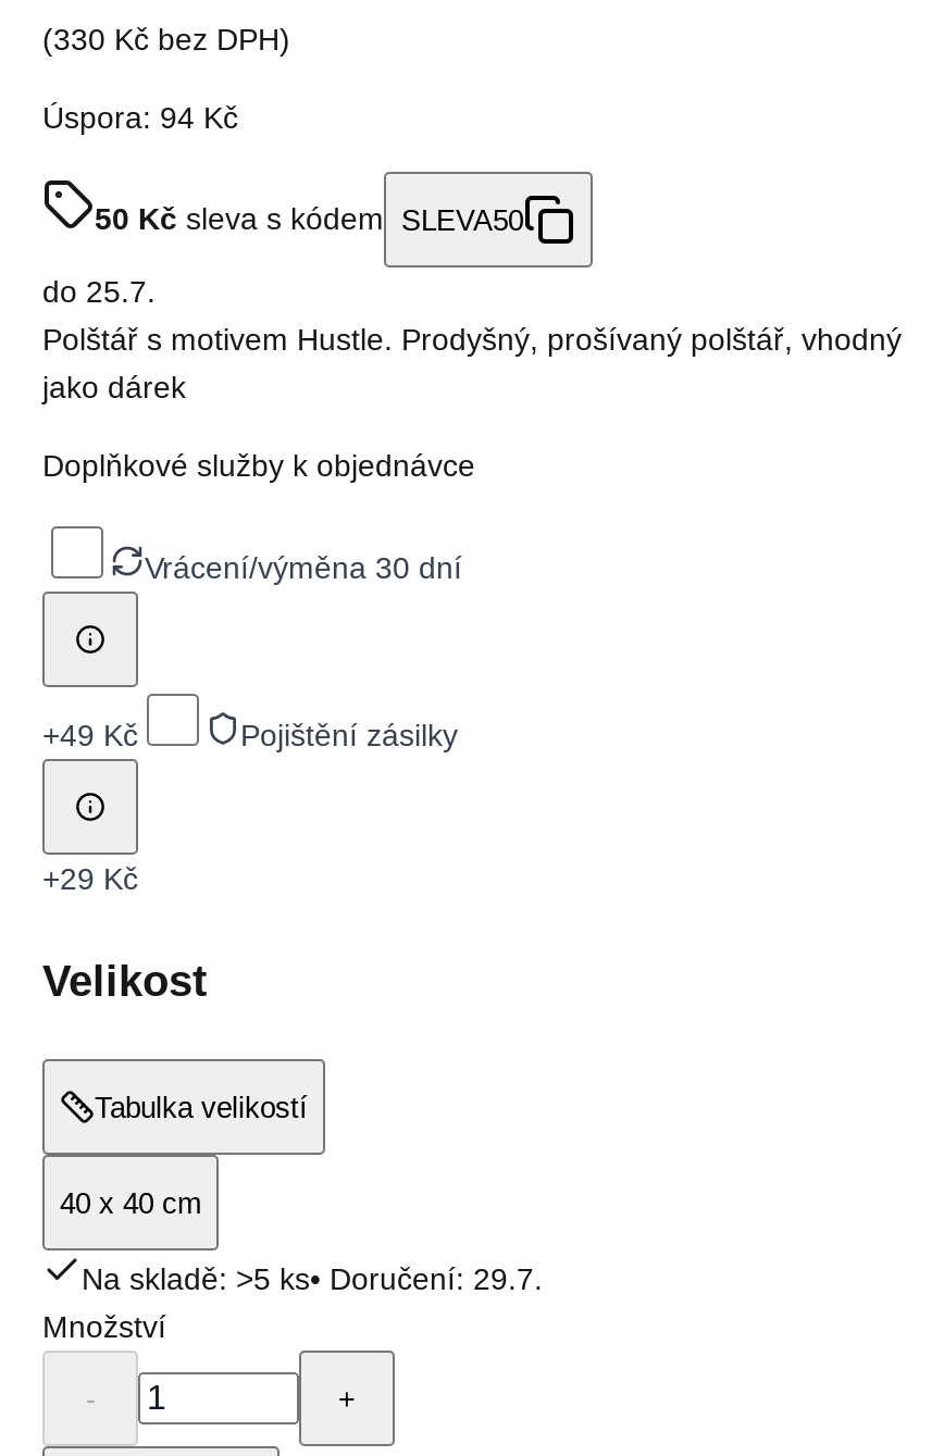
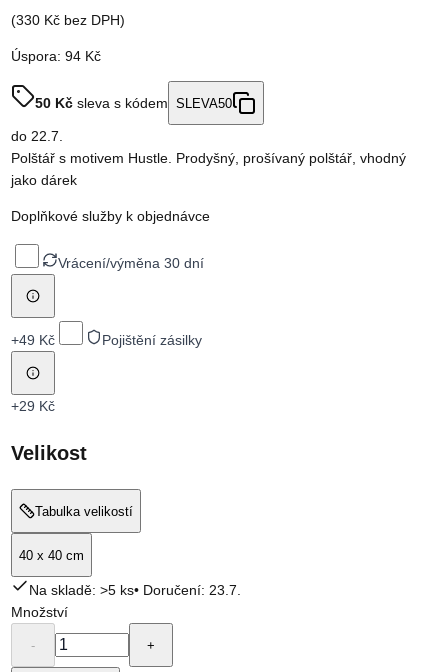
- do 25.7.
+ do 22.7.

- Na skladě: >5 ks• Doručení: 29.7.
+ Na skladě: >5 ks• Doručení: 23.7.
